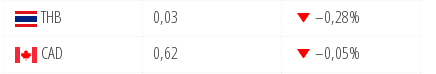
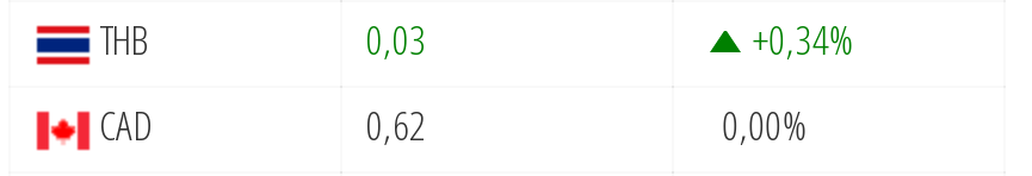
- –0,28%
+ +0,34%

- –0,05%
+ 0,00%
